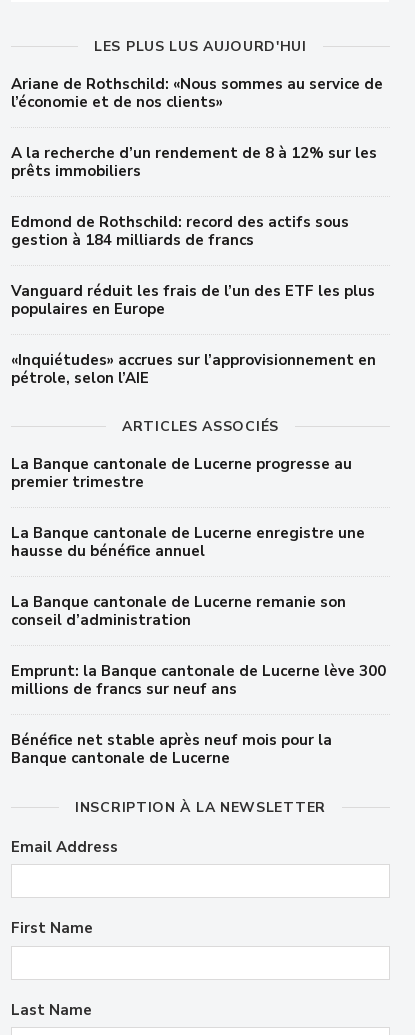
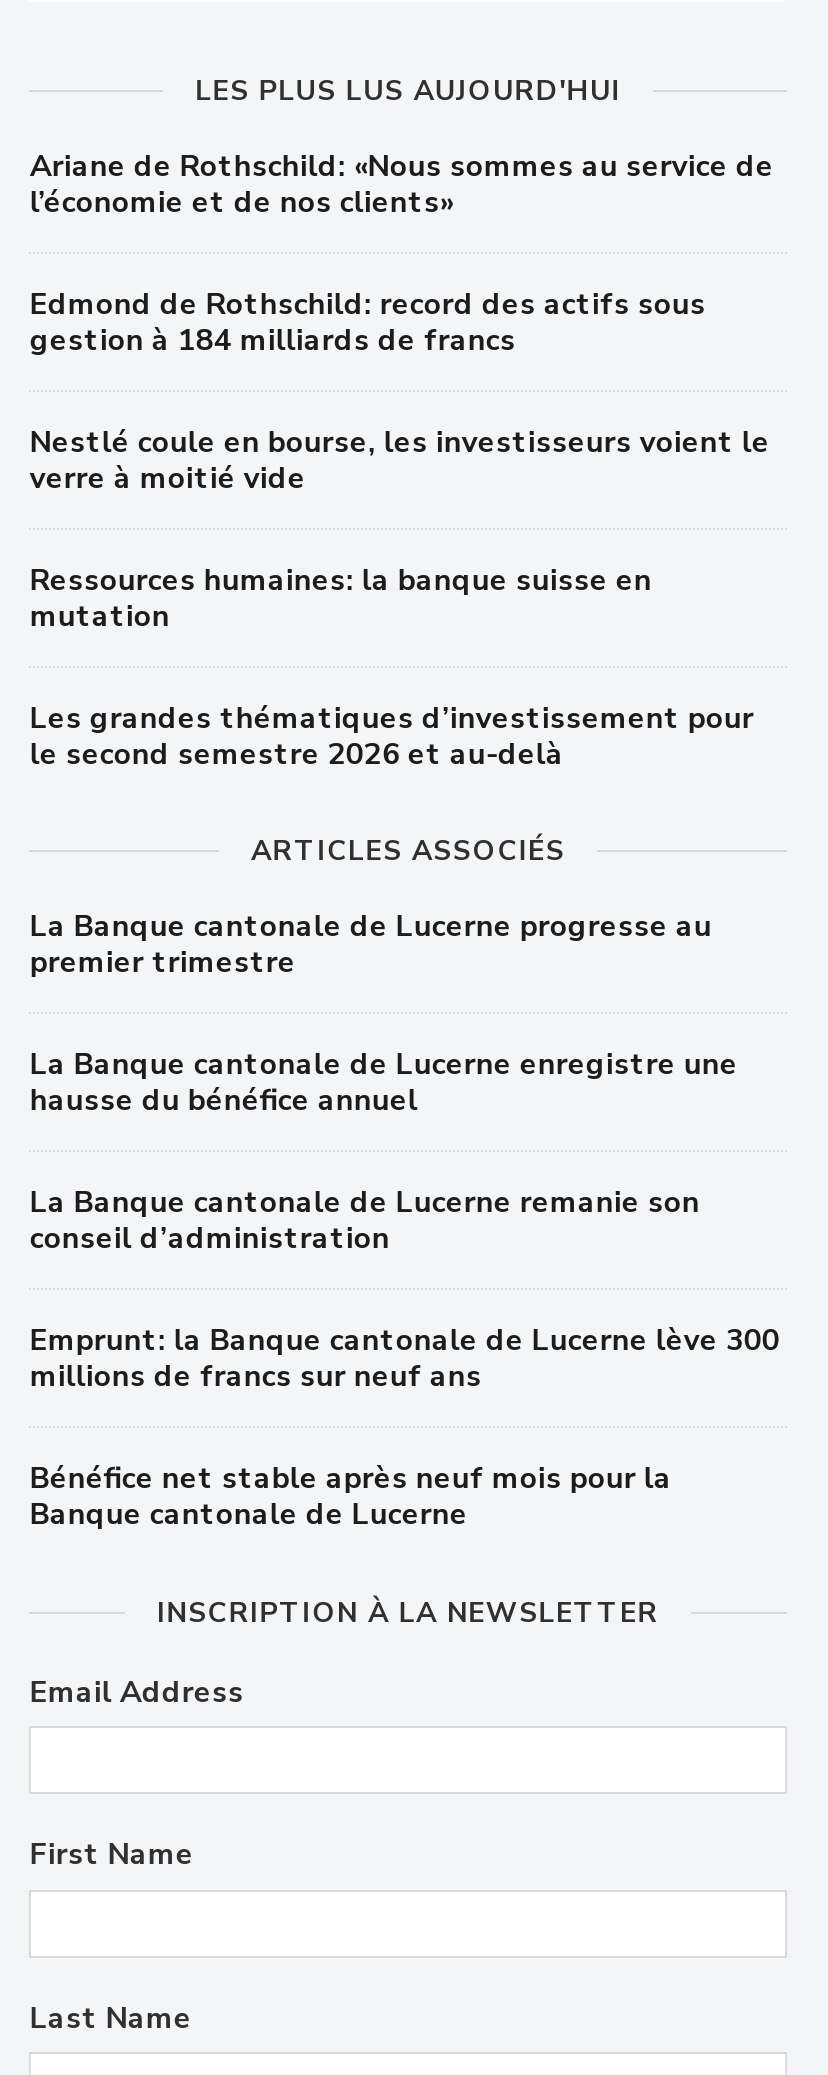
- A la recherche d’un rendement de 8 à 12% sur les
- prêts immobiliers

moved up: Edmond de Rothschild: record des actifs sous | gestion à 184 milliards de francs

- Vanguard réduit les frais de l’un des ETF les plus
- populaires en Europe
- «Inquiétudes» accrues sur l’approvisionnement en
- pétrole, selon l’AIE
+ Nestlé coule en bourse, les investisseurs voient le
+ verre à moitié vide
+ Ressources humaines: la banque suisse en
+ mutation
+ Les grandes thématiques d’investissement pour
+ le second semestre 2026 et au-delà
